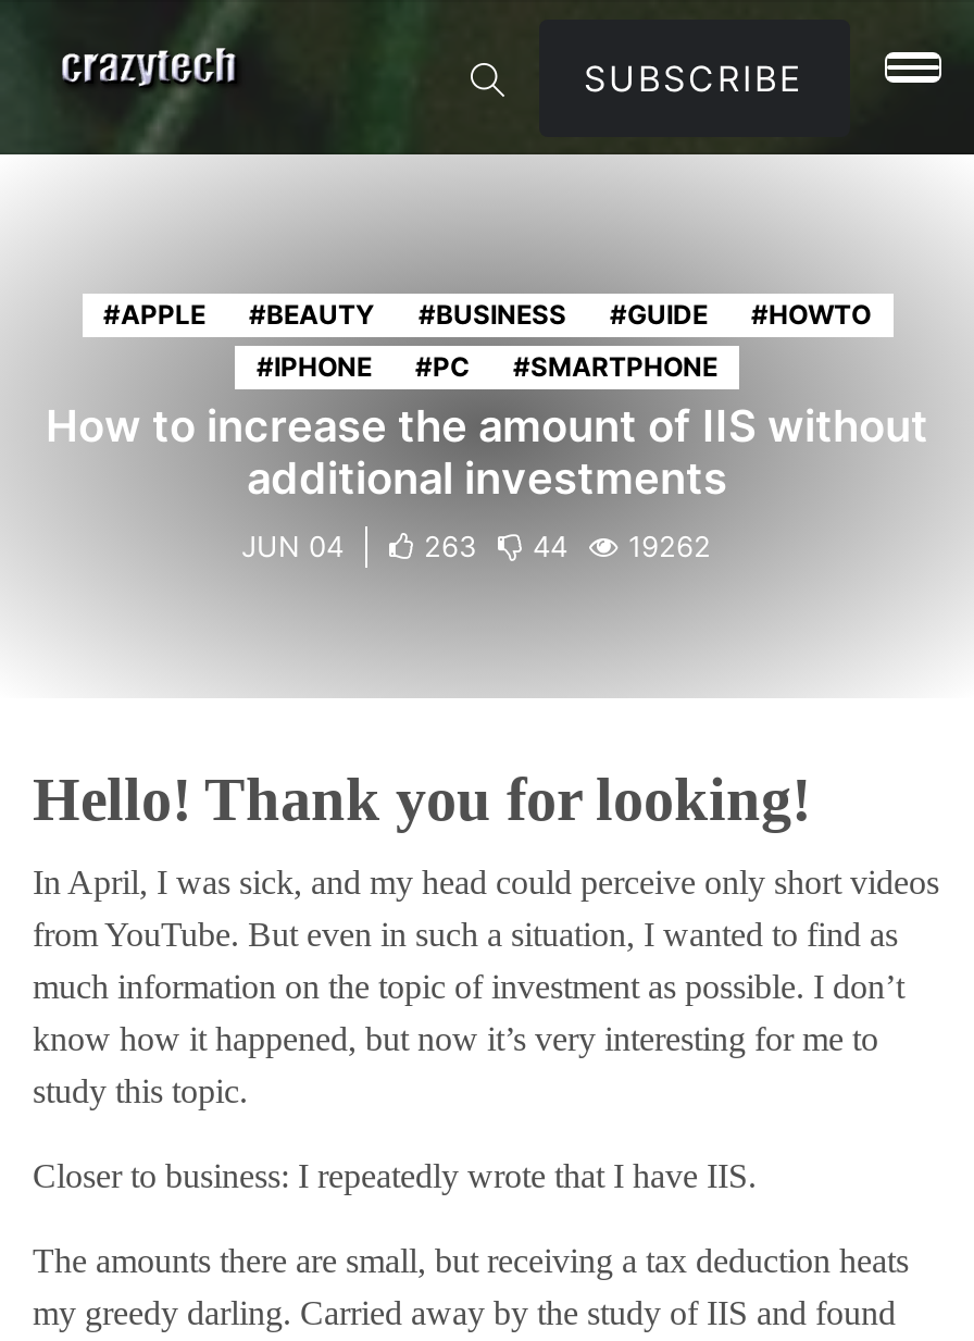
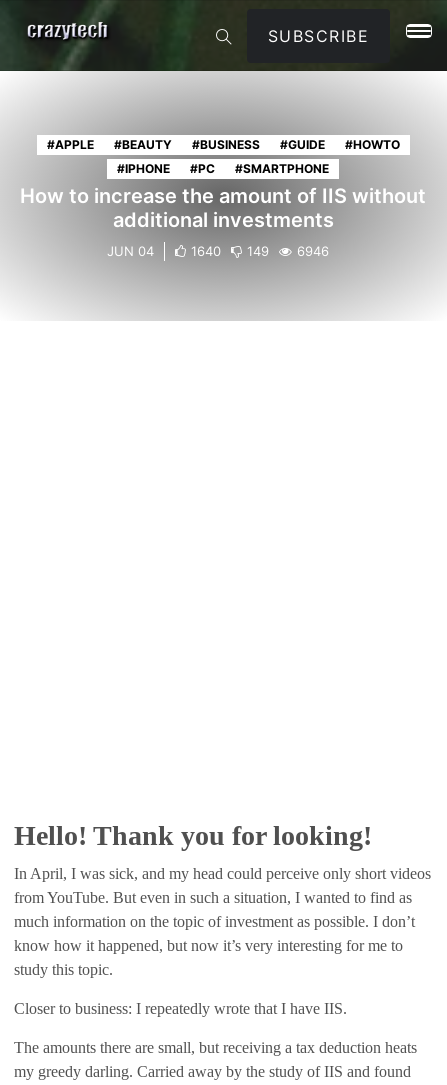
- 263
+ 1640

- 44
+ 149

- 19262
+ 6946
